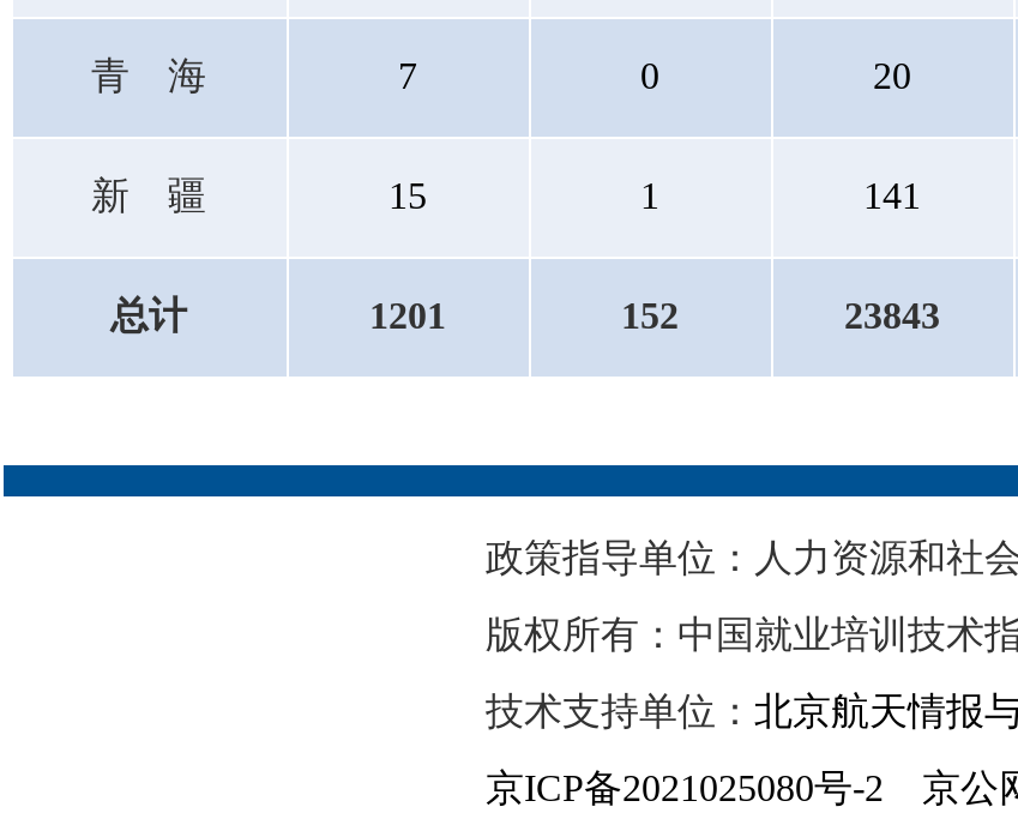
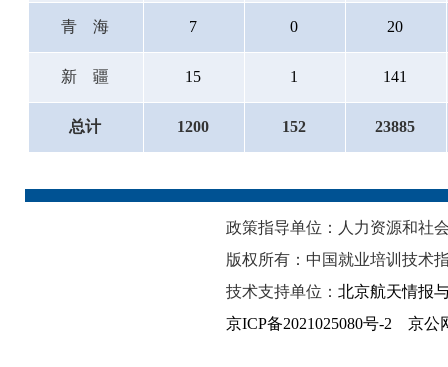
- 1201
+ 1200

- 23843
+ 23885
